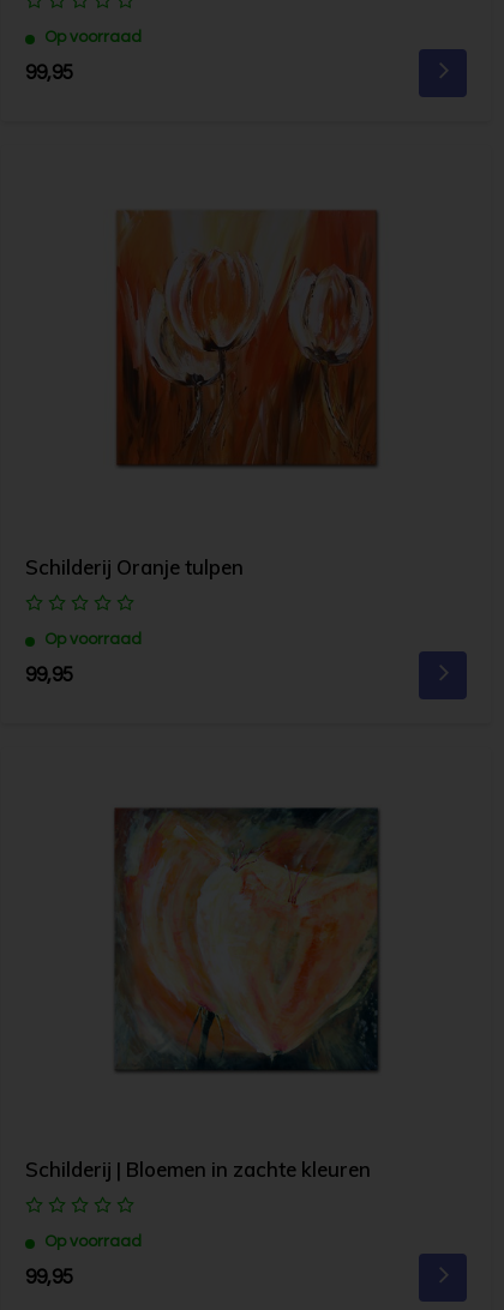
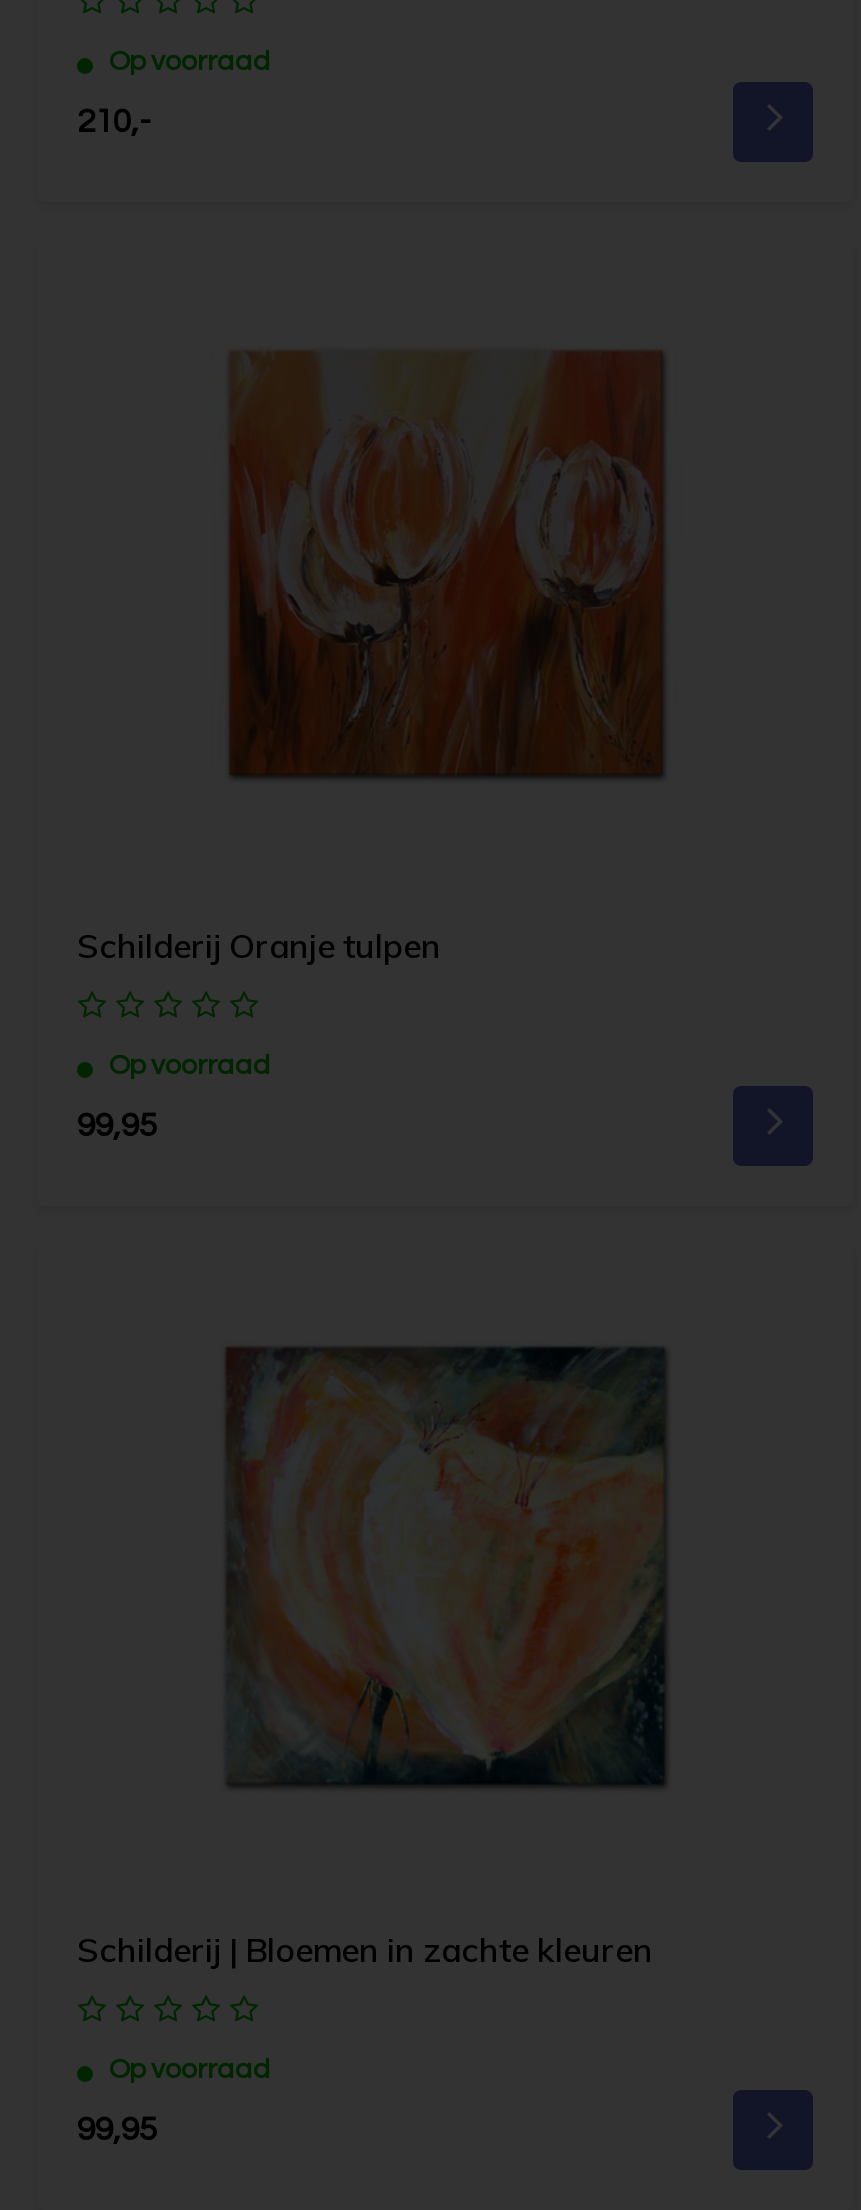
- 99,95
+ 210,-
